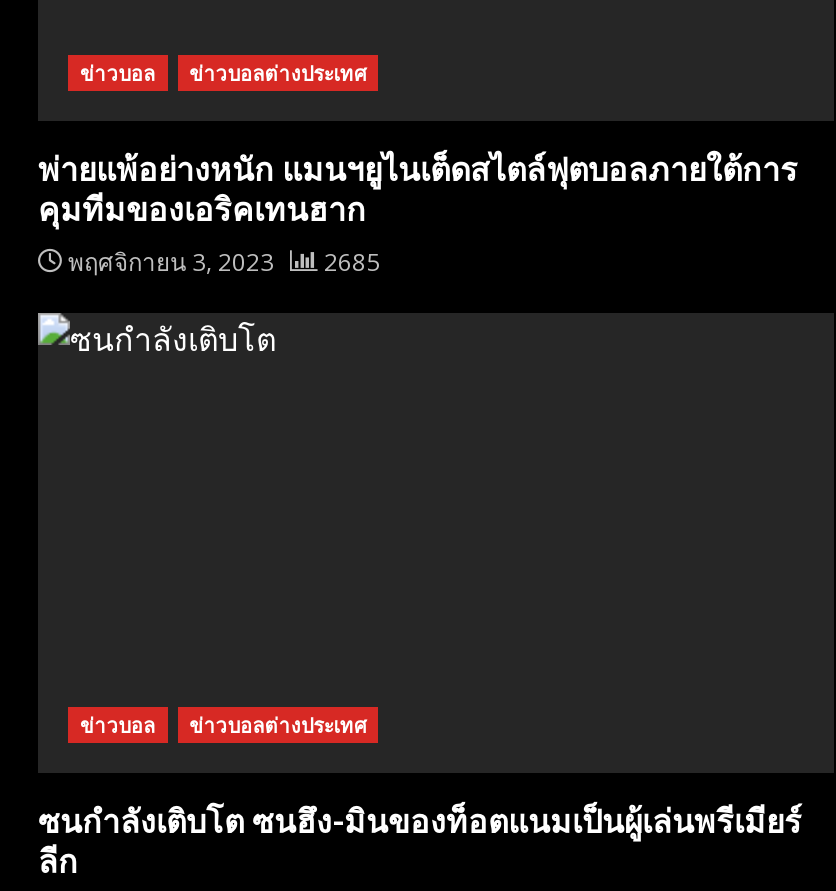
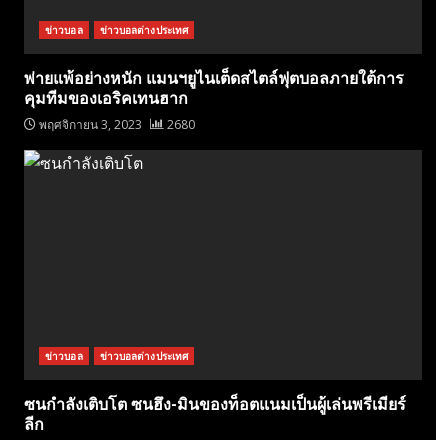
- พฤศจิกายน 3, 2023 2685
+ พฤศจิกายน 3, 2023 2680
